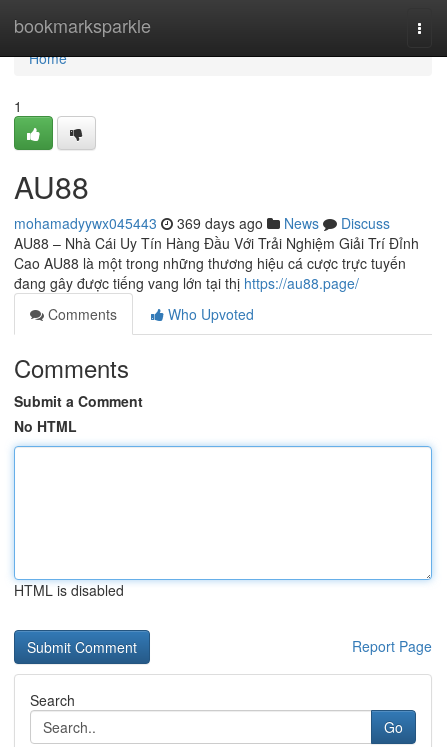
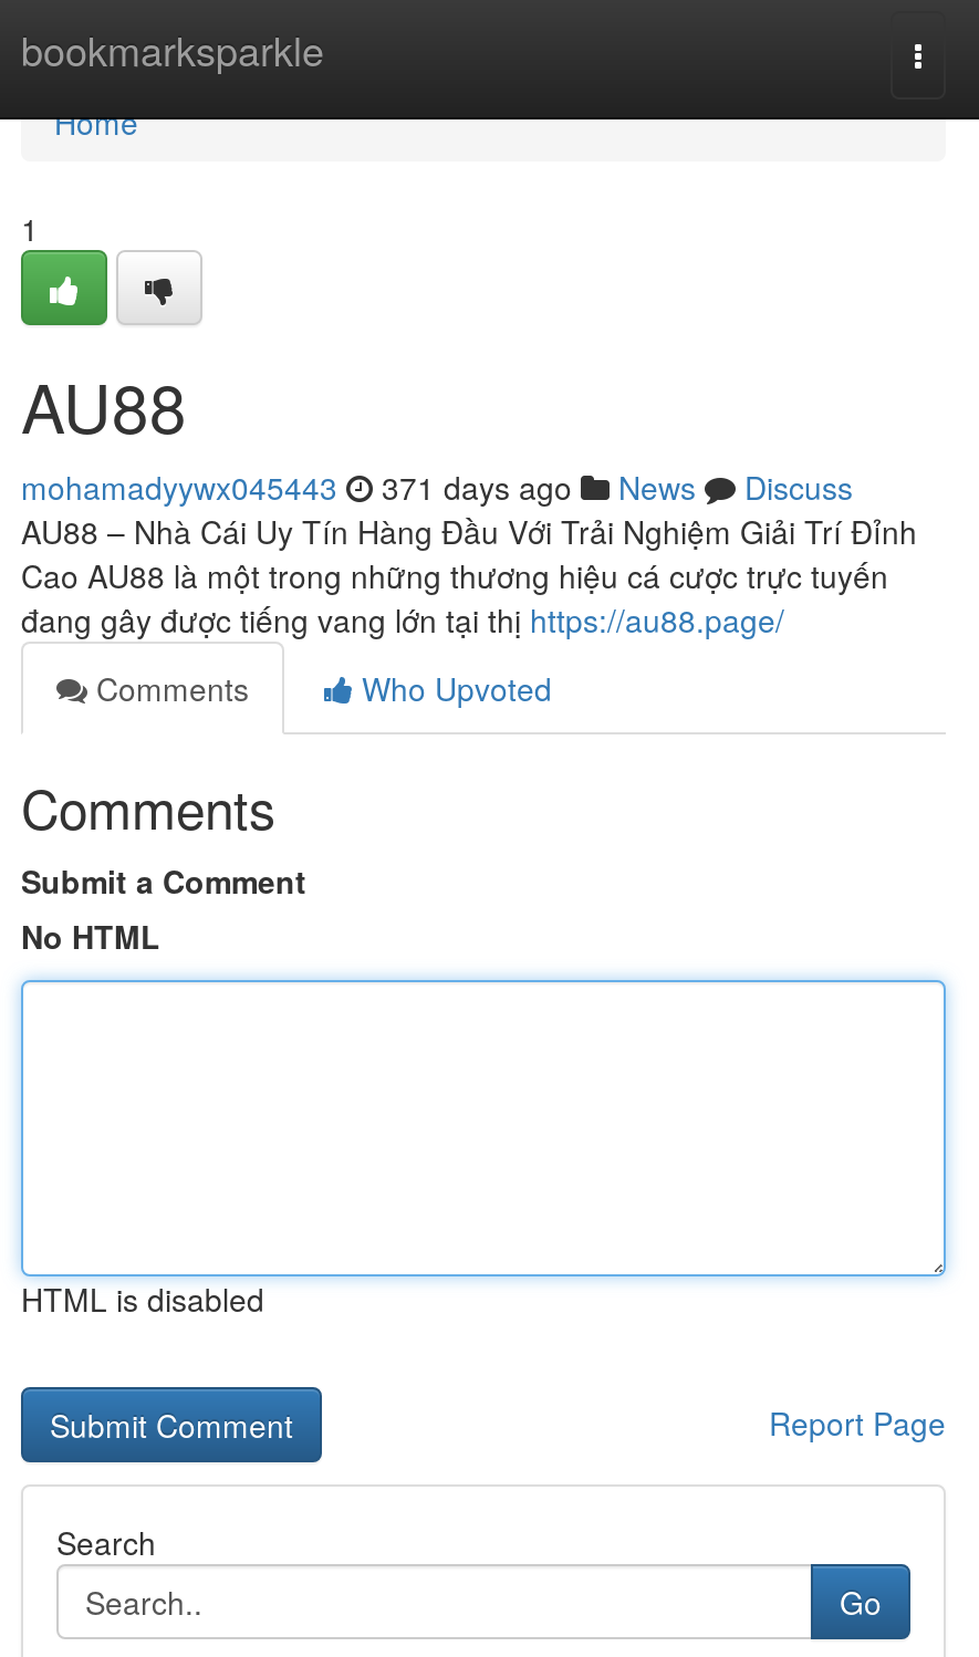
- mohamadyywx045443 369 days ago News Discuss
+ mohamadyywx045443 371 days ago News Discuss
